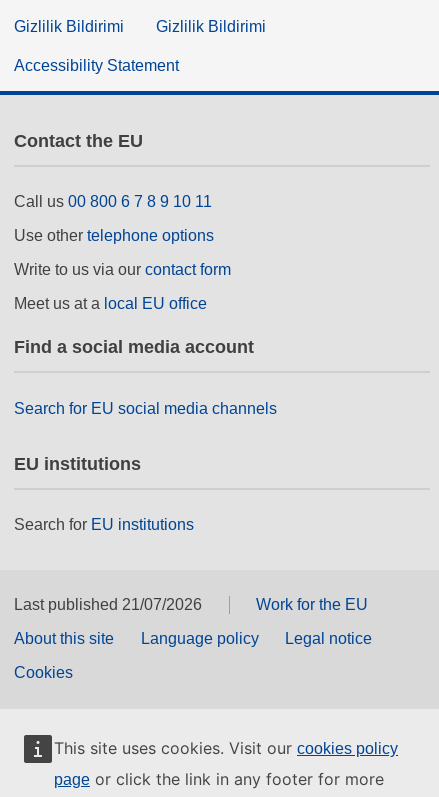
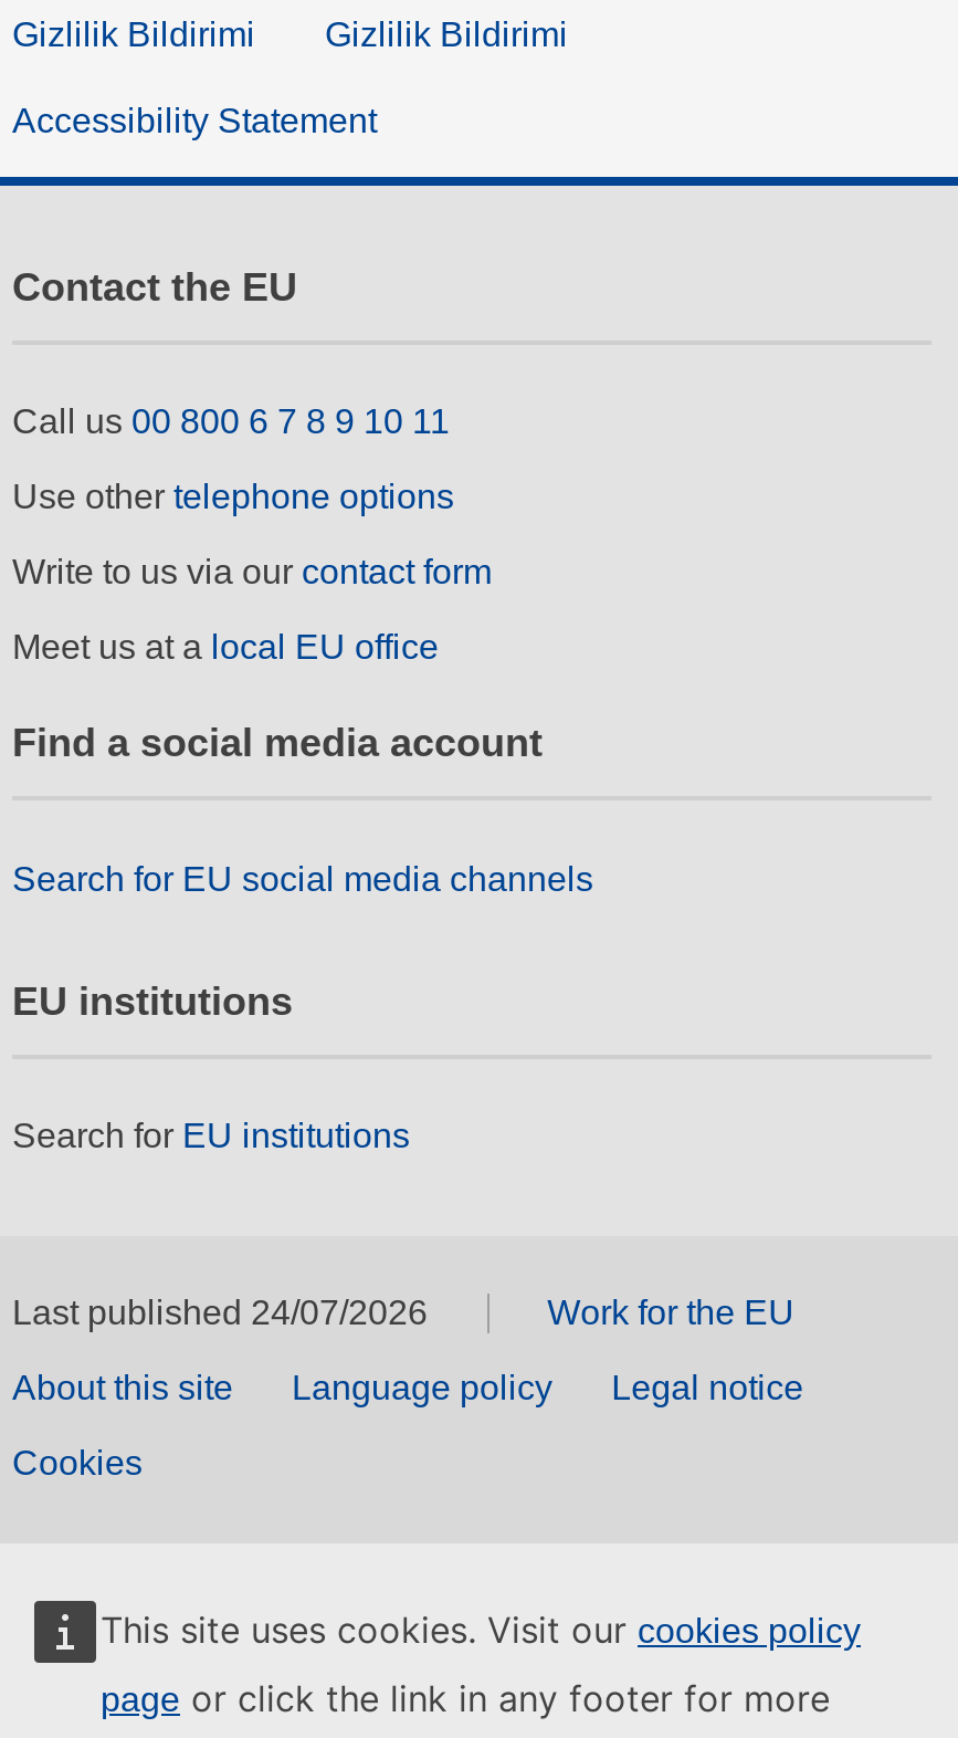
- Last published 21/07/2026
+ Last published 24/07/2026
